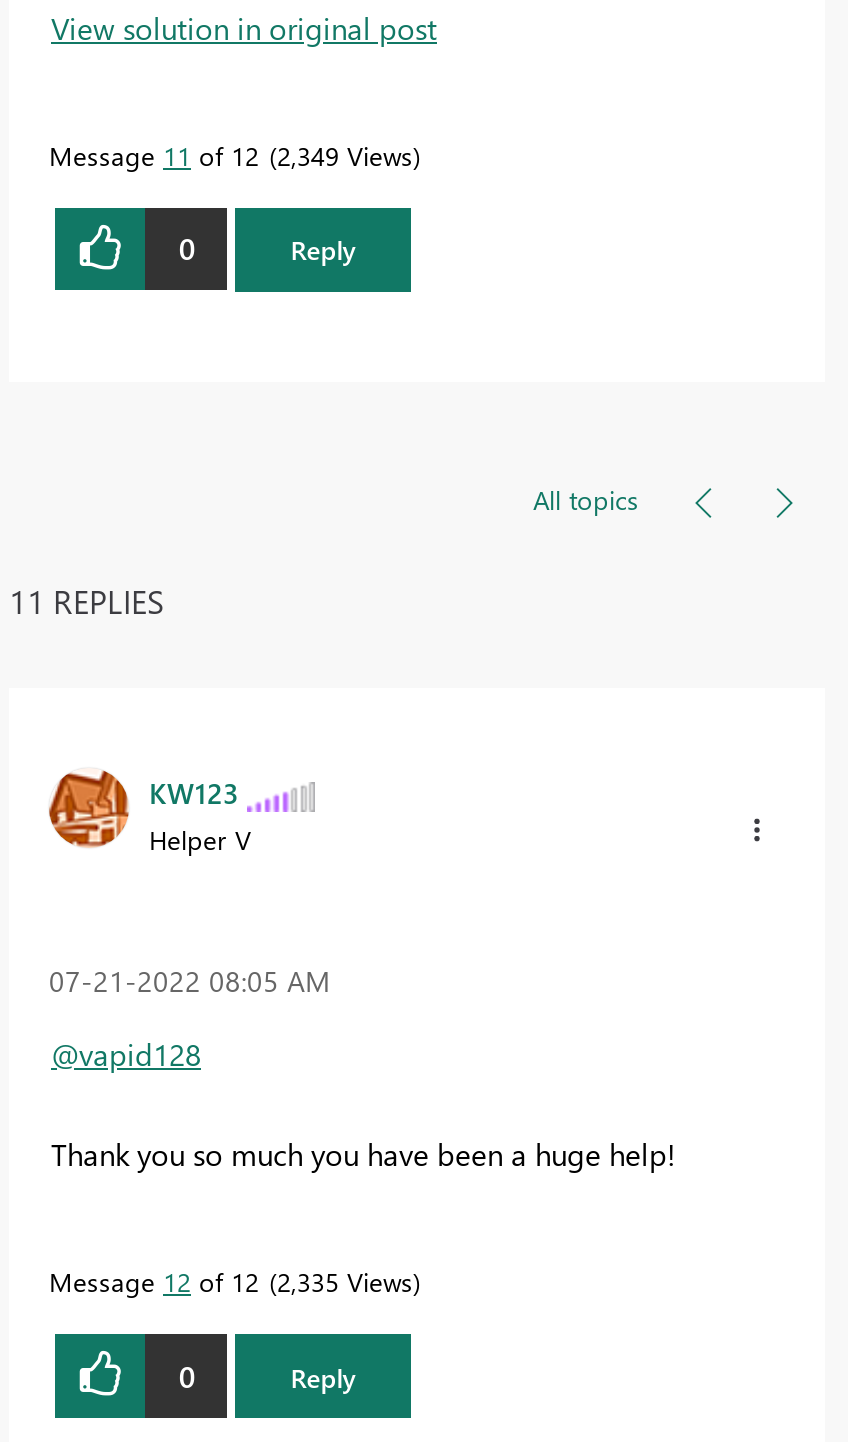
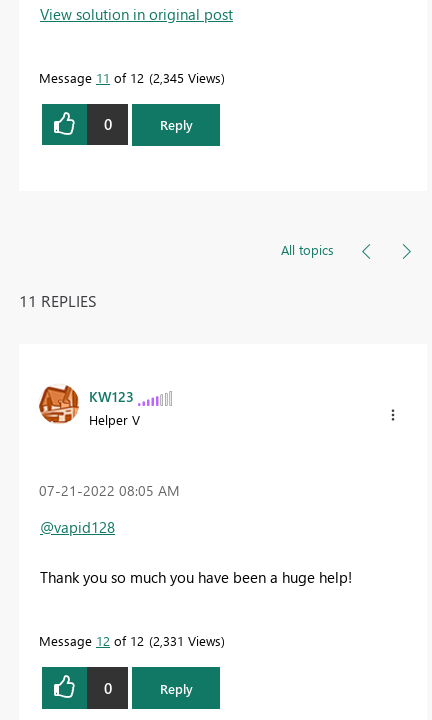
- Message 11 of 12 2,349 Views
+ Message 11 of 12 2,345 Views

- Message 12 of 12 2,335 Views
+ Message 12 of 12 2,331 Views
